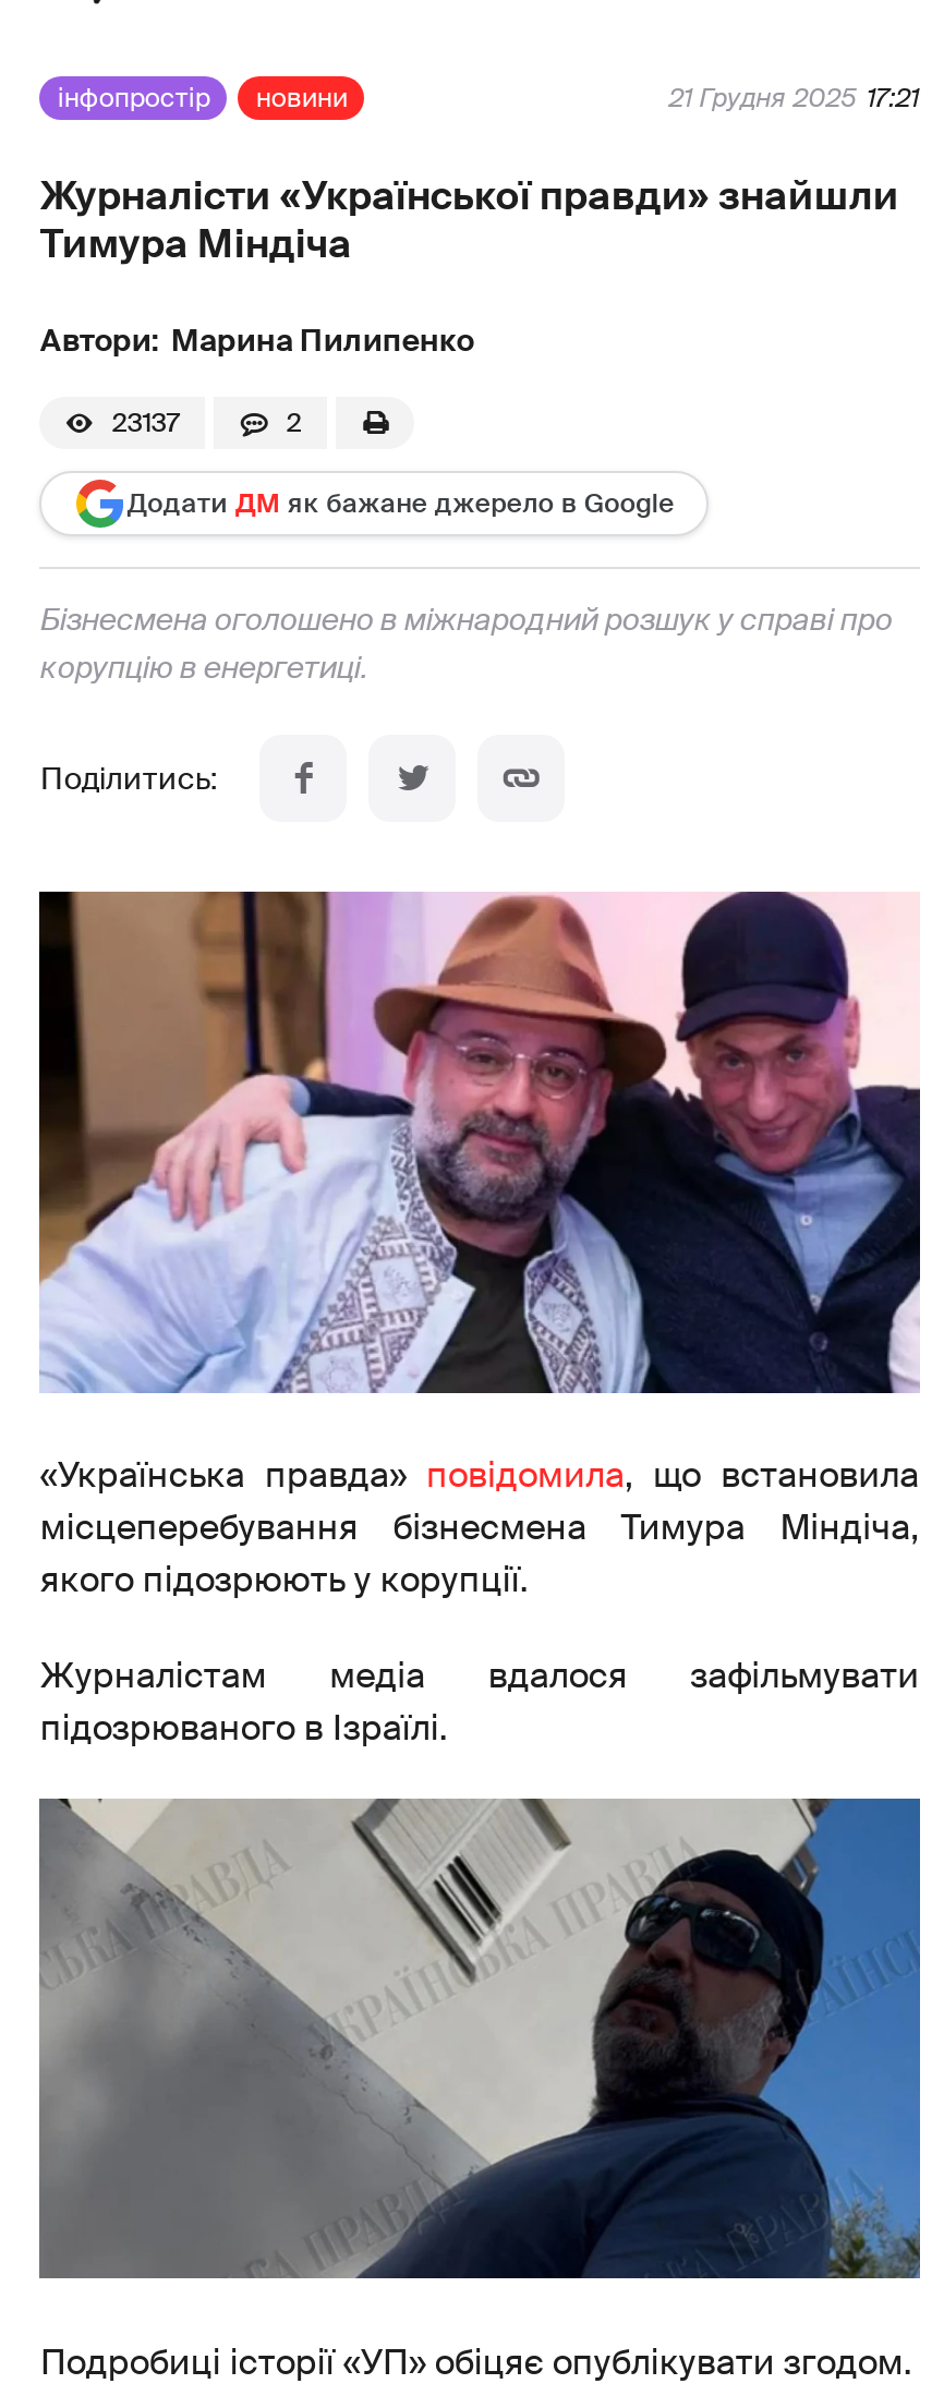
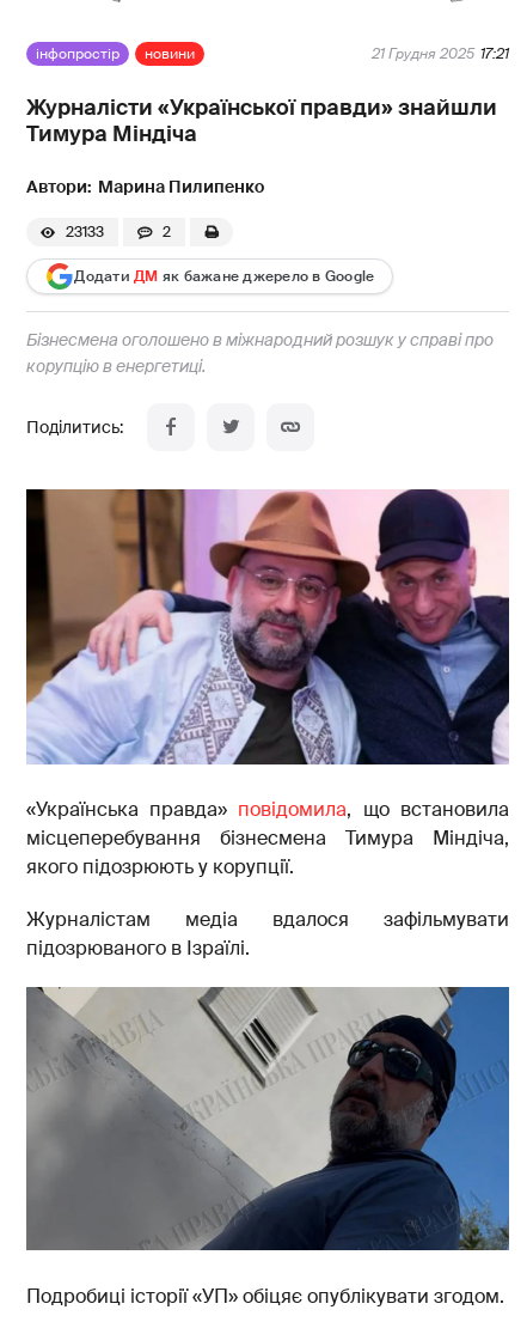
- 23137
+ 23133
